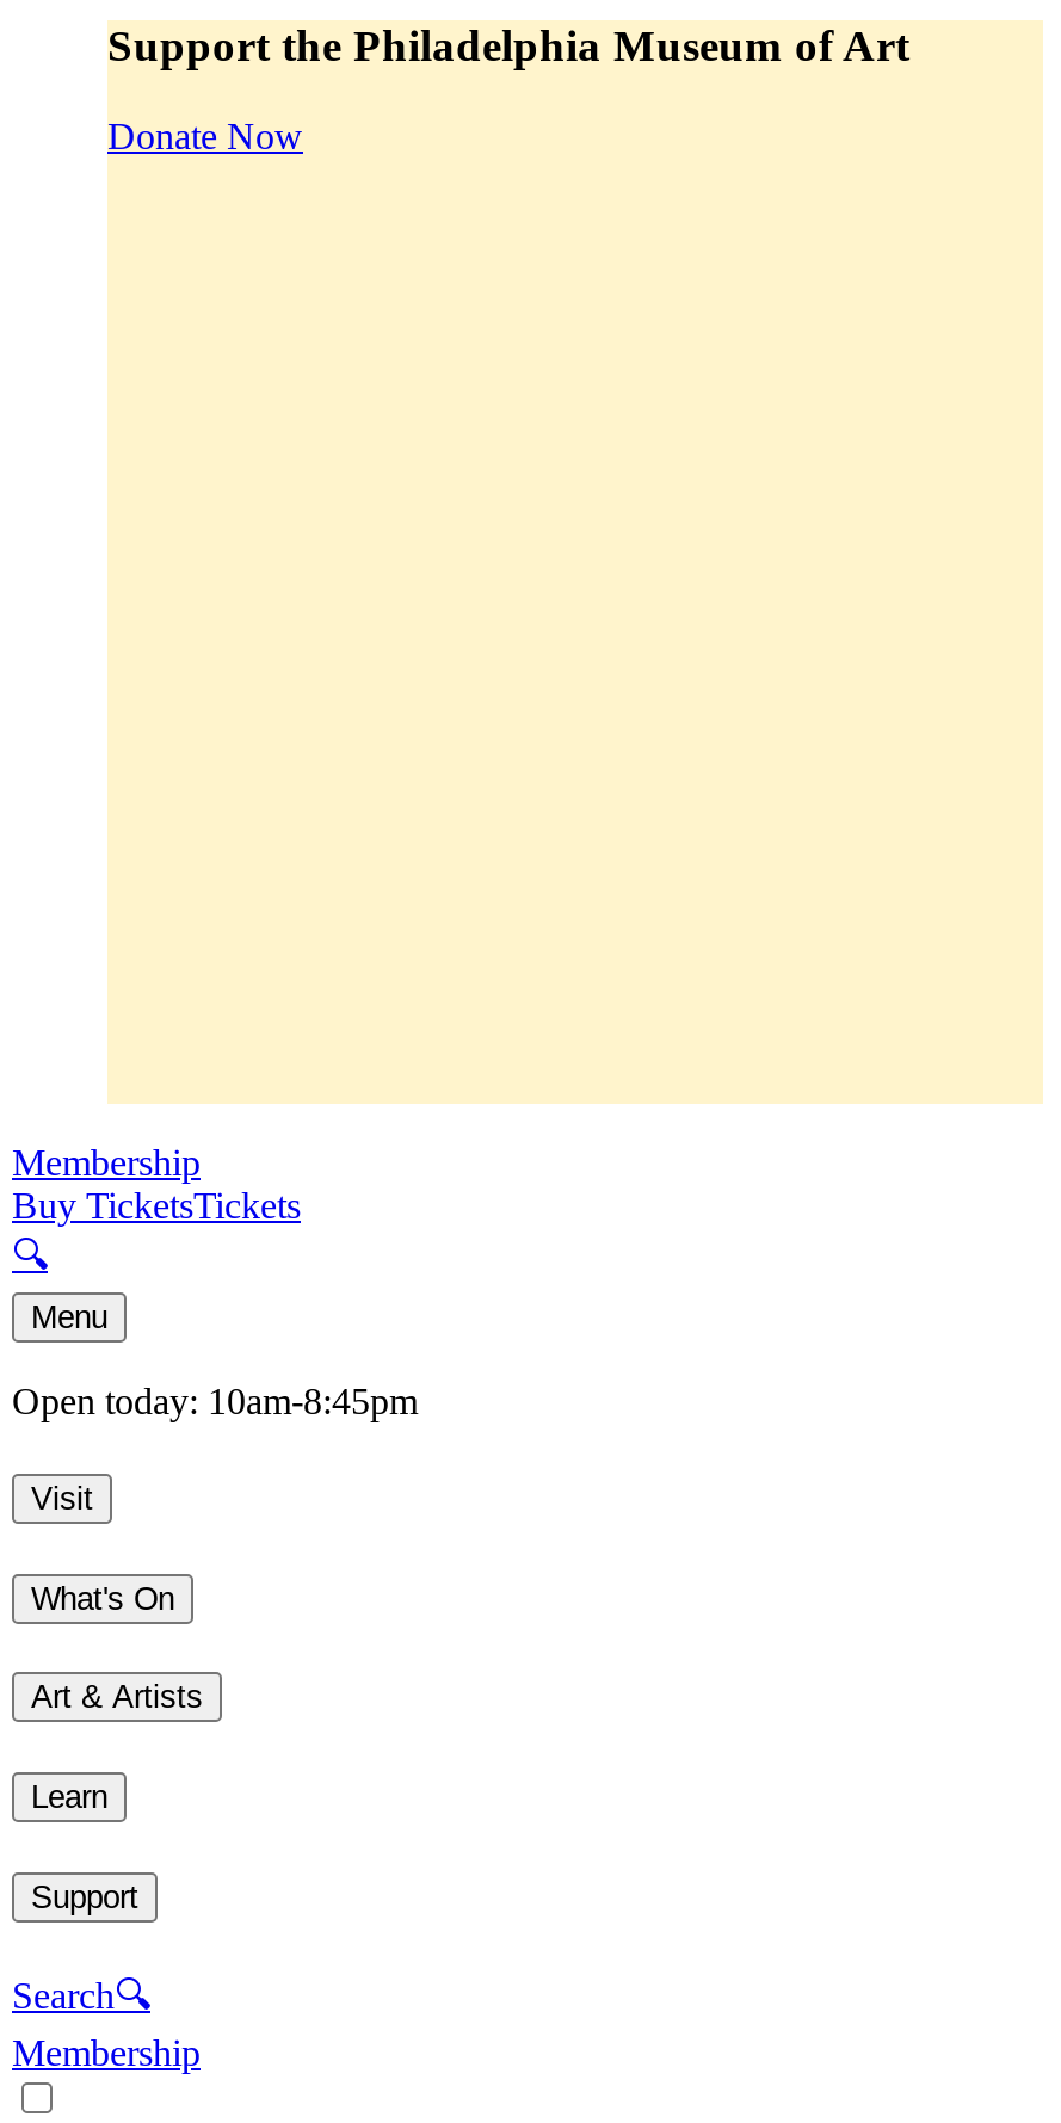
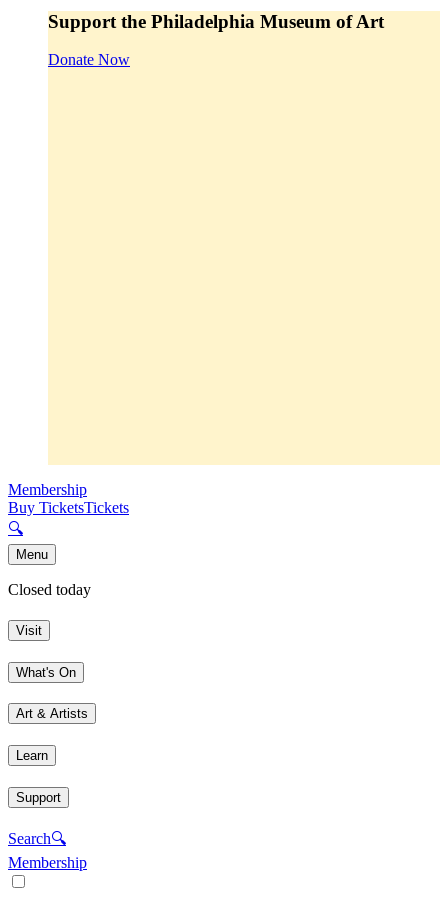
- Open today: 10am-8:45pm
+ Closed today
